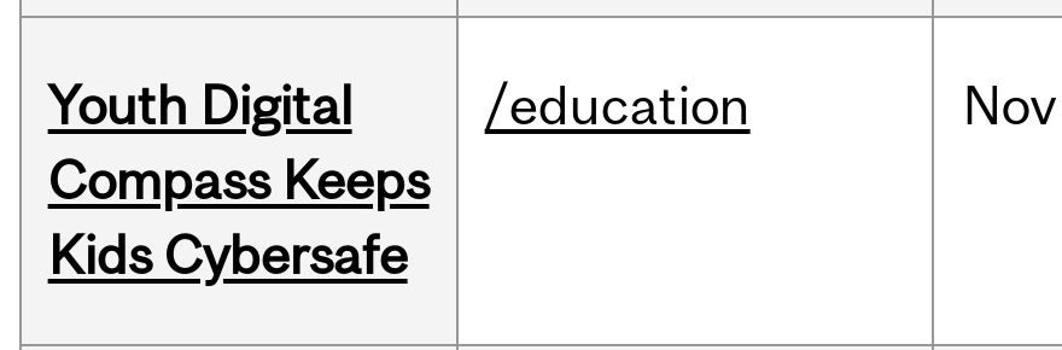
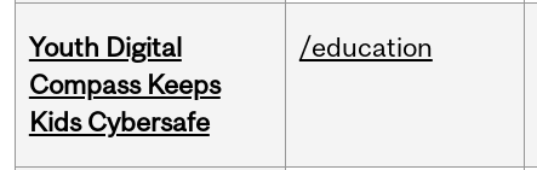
- Nov
